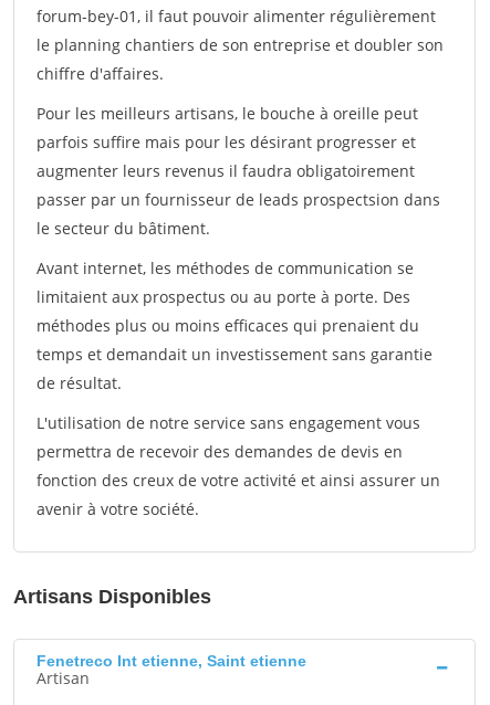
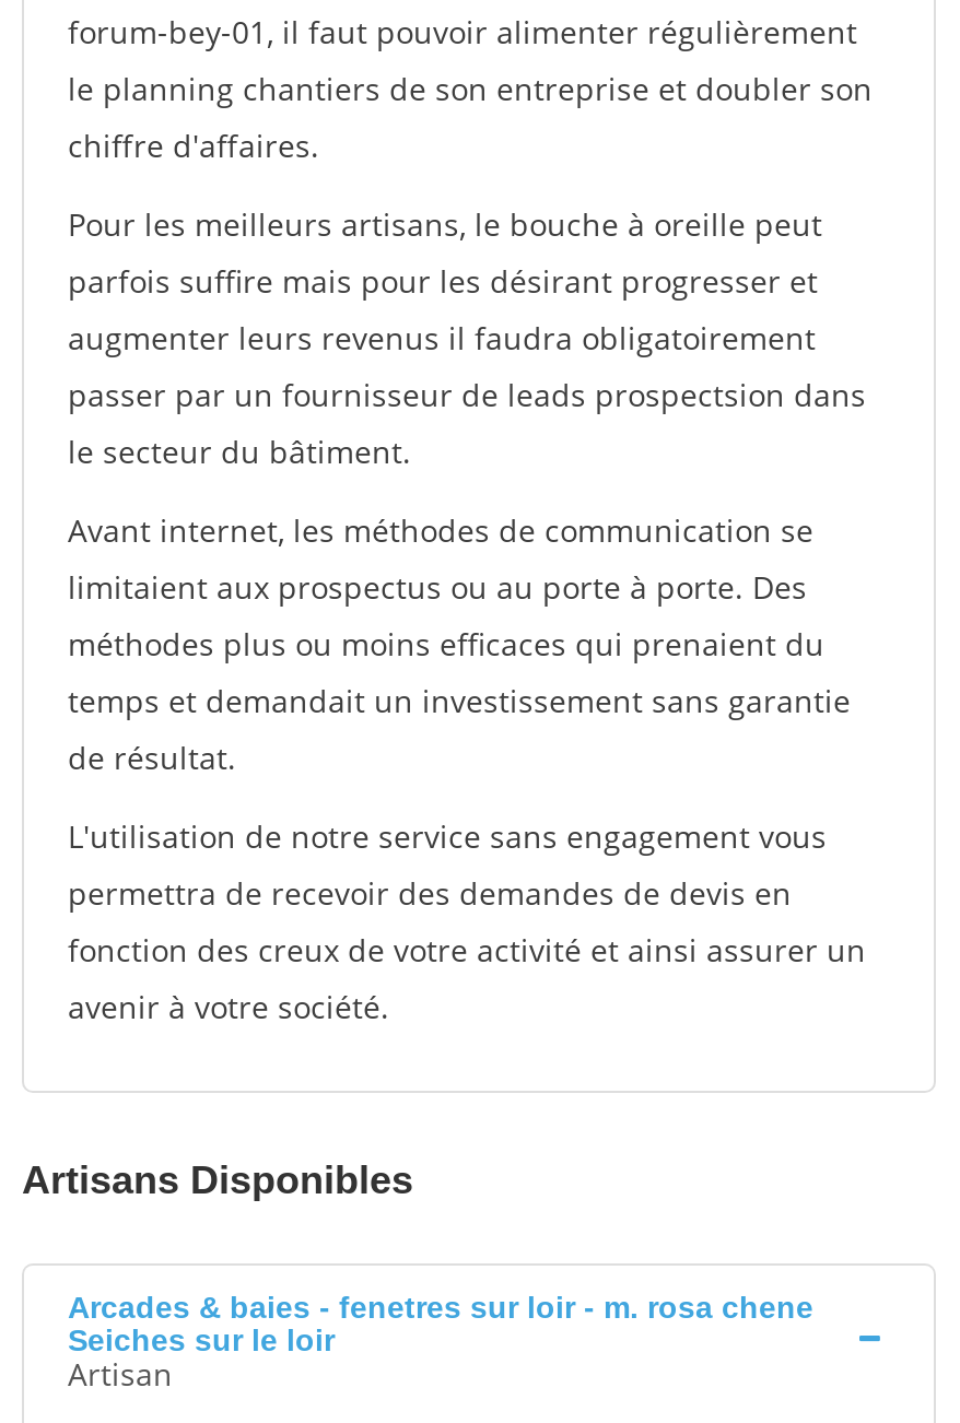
- Fenetreco Int etienne, Saint etienne
+ Arcades & baies - fenetres sur loir - m. rosa chene
+ Seiches sur le loir
